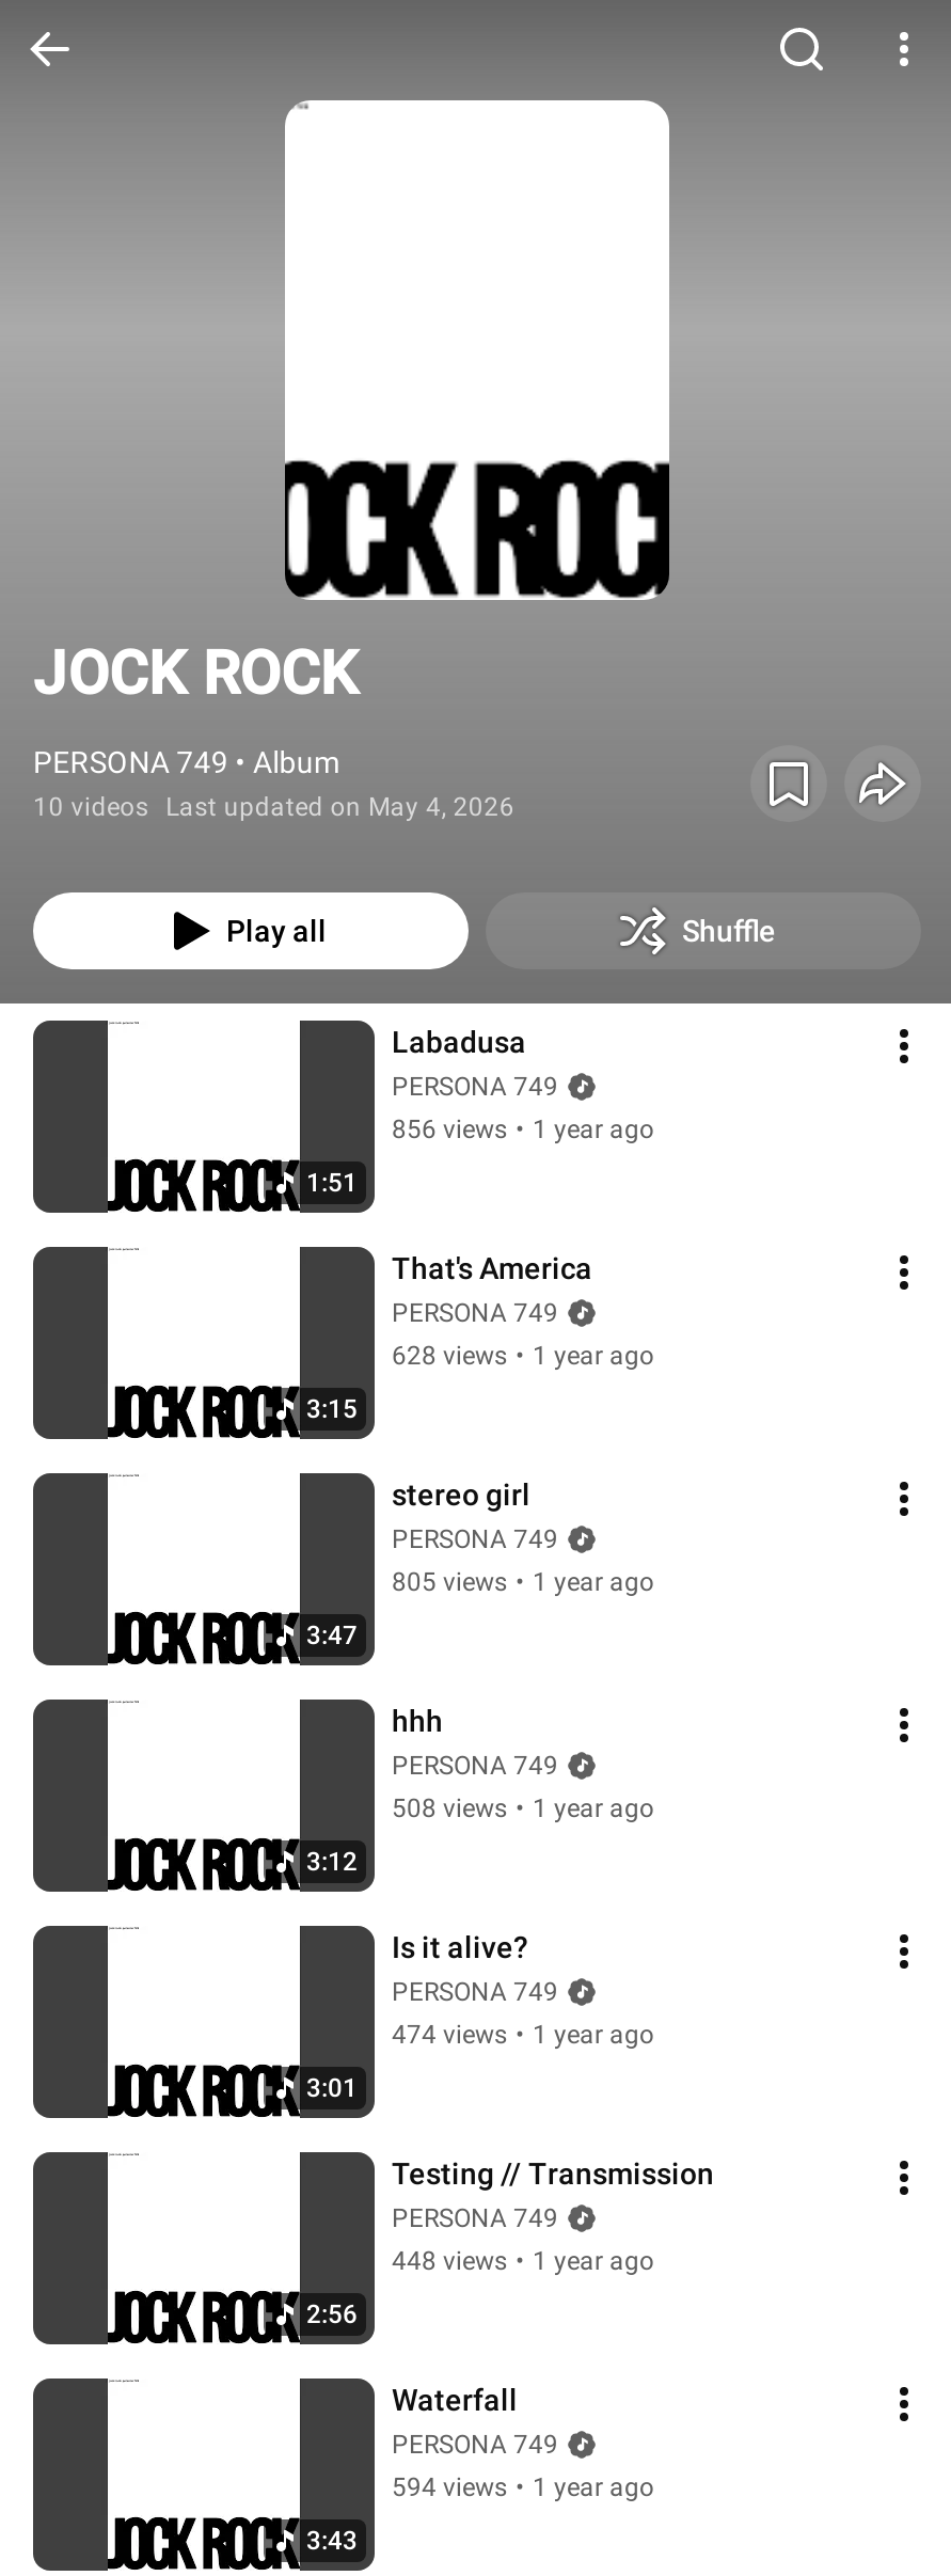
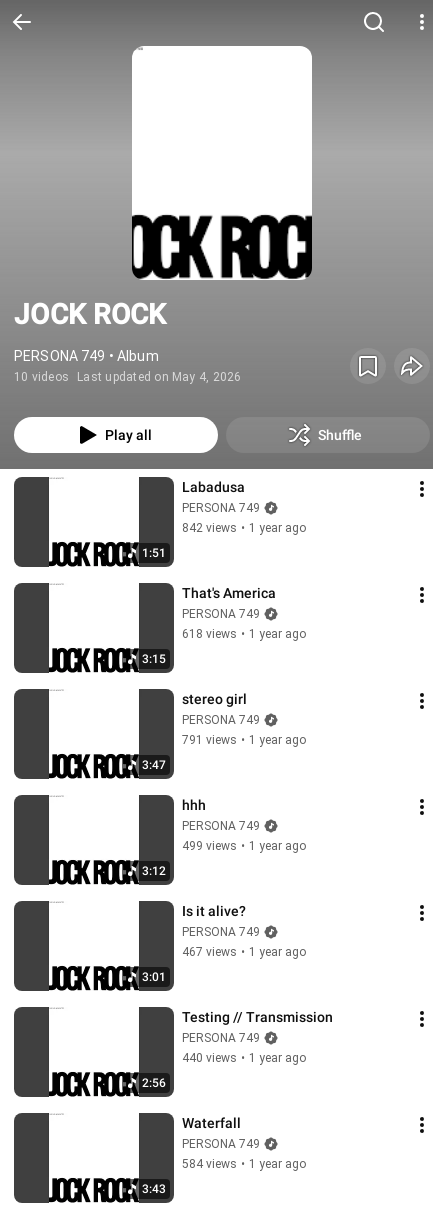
- 856 views • 1 year ago
+ 842 views • 1 year ago

- 628 views • 1 year ago
+ 618 views • 1 year ago

- 805 views • 1 year ago
+ 791 views • 1 year ago

- 508 views • 1 year ago
+ 499 views • 1 year ago

- 474 views • 1 year ago
+ 467 views • 1 year ago

- 448 views • 1 year ago
+ 440 views • 1 year ago

- 594 views • 1 year ago
+ 584 views • 1 year ago
